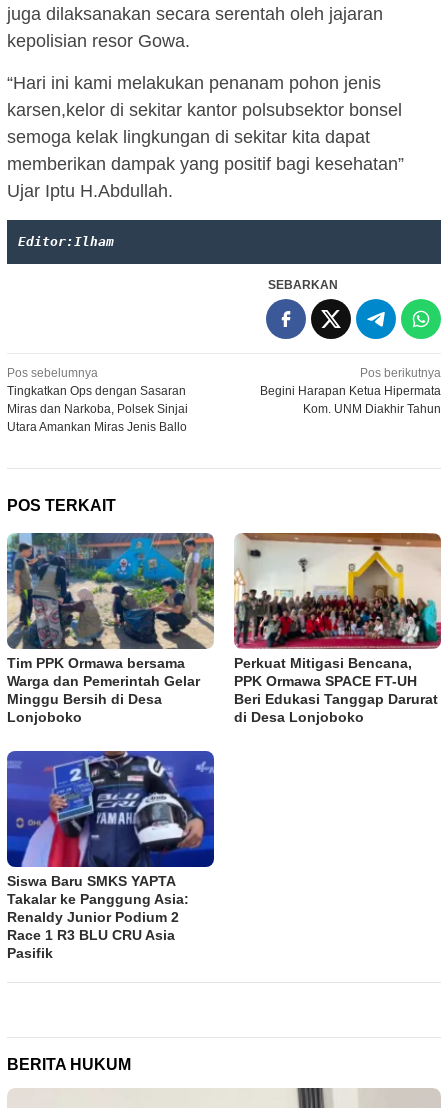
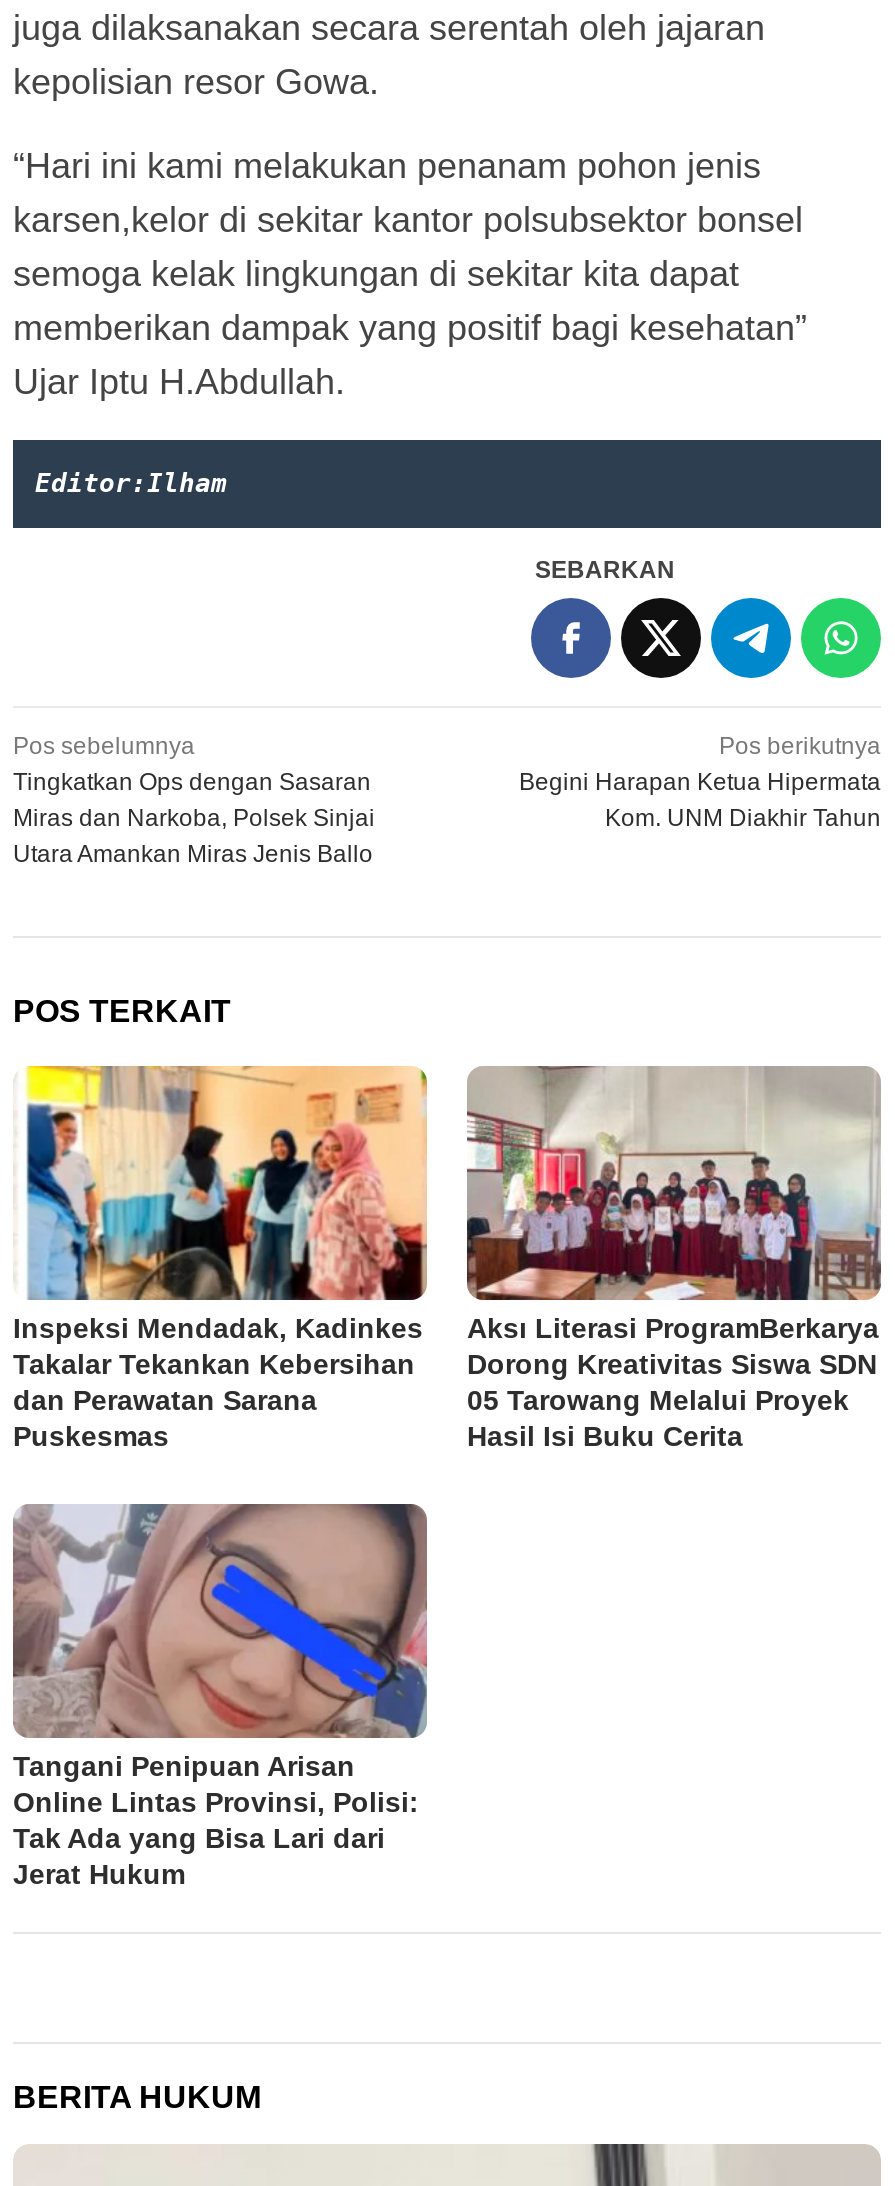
- [image]
- Tim PPK Ormawa bersama
- Warga dan Pemerintah Gelar
- Minggu Bersih di Desa
- Lonjoboko
+ [image]
+ Inspeksi Mendadak, Kadinkes
+ Takalar Tekankan Kebersihan
+ dan Perawatan Sarana
+ Puskesmas

- [image]
- Perkuat Mitigasi Bencana,
- PPK Ormawa SPACE FT-UH
- Beri Edukasi Tanggap Darurat
- di Desa Lonjoboko
+ [image]
+ Aksı Literasi ProgramBerkarya
+ Dorong Kreativitas Siswa SDN
+ 05 Tarowang Melalui Proyek
+ Hasil Isi Buku Cerita

- [image]
- Siswa Baru SMKS YAPTA
- Takalar ke Panggung Asia:
- Renaldy Junior Podium 2
- Race 1 R3 BLU CRU Asia
- Pasifik
+ [image]
+ Tangani Penipuan Arisan
+ Online Lintas Provinsi, Polisi:
+ Tak Ada yang Bisa Lari dari
+ Jerat Hukum
